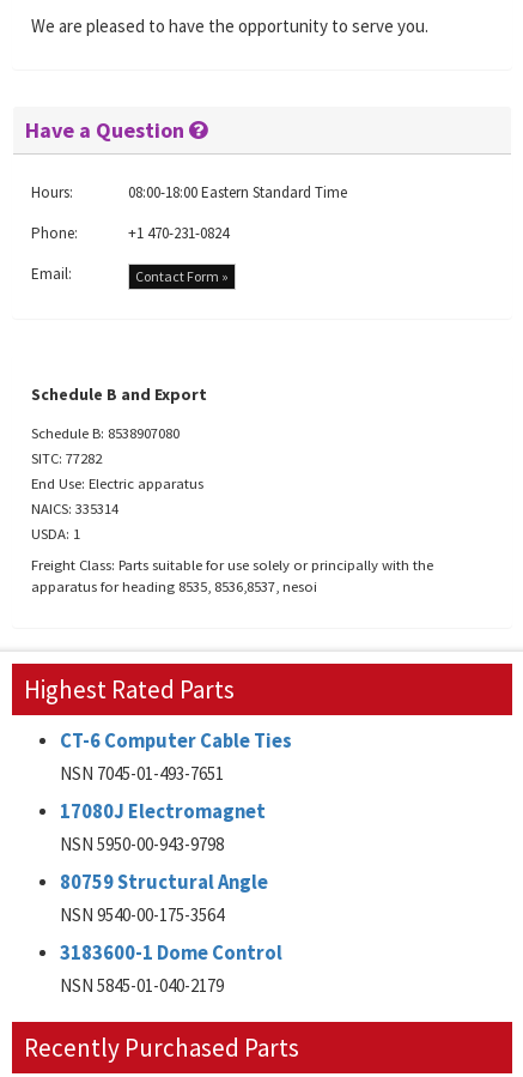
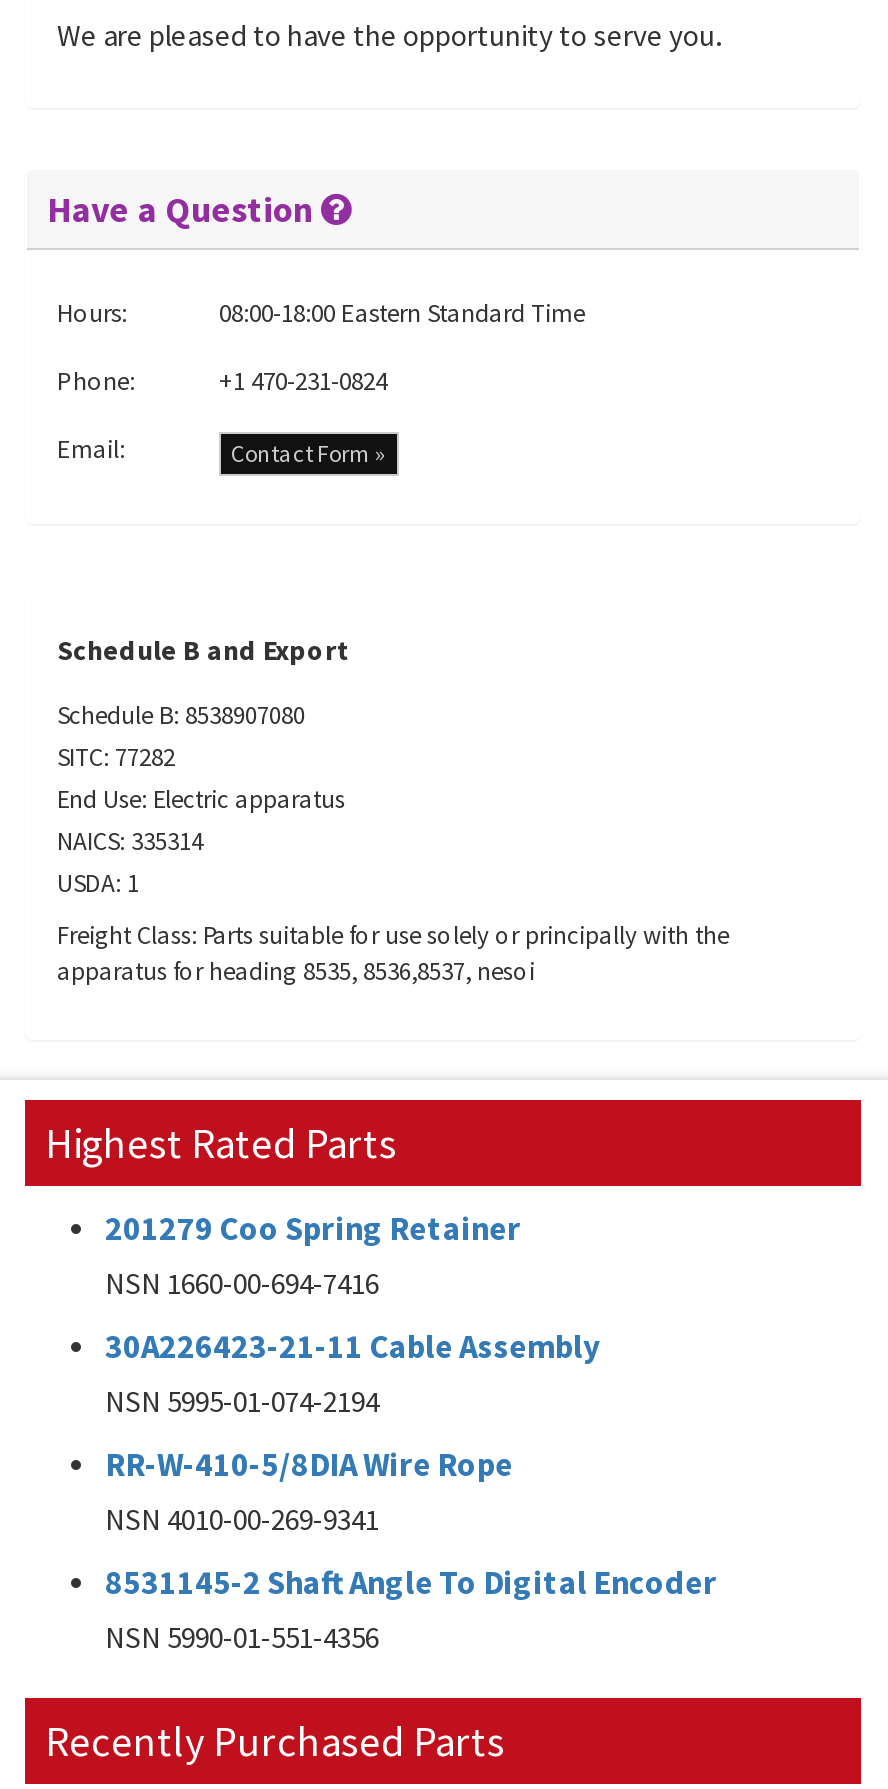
- CT-6 Computer Cable Ties
- NSN 7045-01-493-7651
+ 201279 Coo Spring Retainer
+ NSN 1660-00-694-7416

- 17080J Electromagnet
- NSN 5950-00-943-9798
+ 30A226423-21-11 Cable Assembly
+ NSN 5995-01-074-2194

- 80759 Structural Angle
- NSN 9540-00-175-3564
+ RR-W-410-5/8DIA Wire Rope
+ NSN 4010-00-269-9341

- 3183600-1 Dome Control
- NSN 5845-01-040-2179
+ 8531145-2 Shaft Angle To Digital Encoder
+ NSN 5990-01-551-4356
